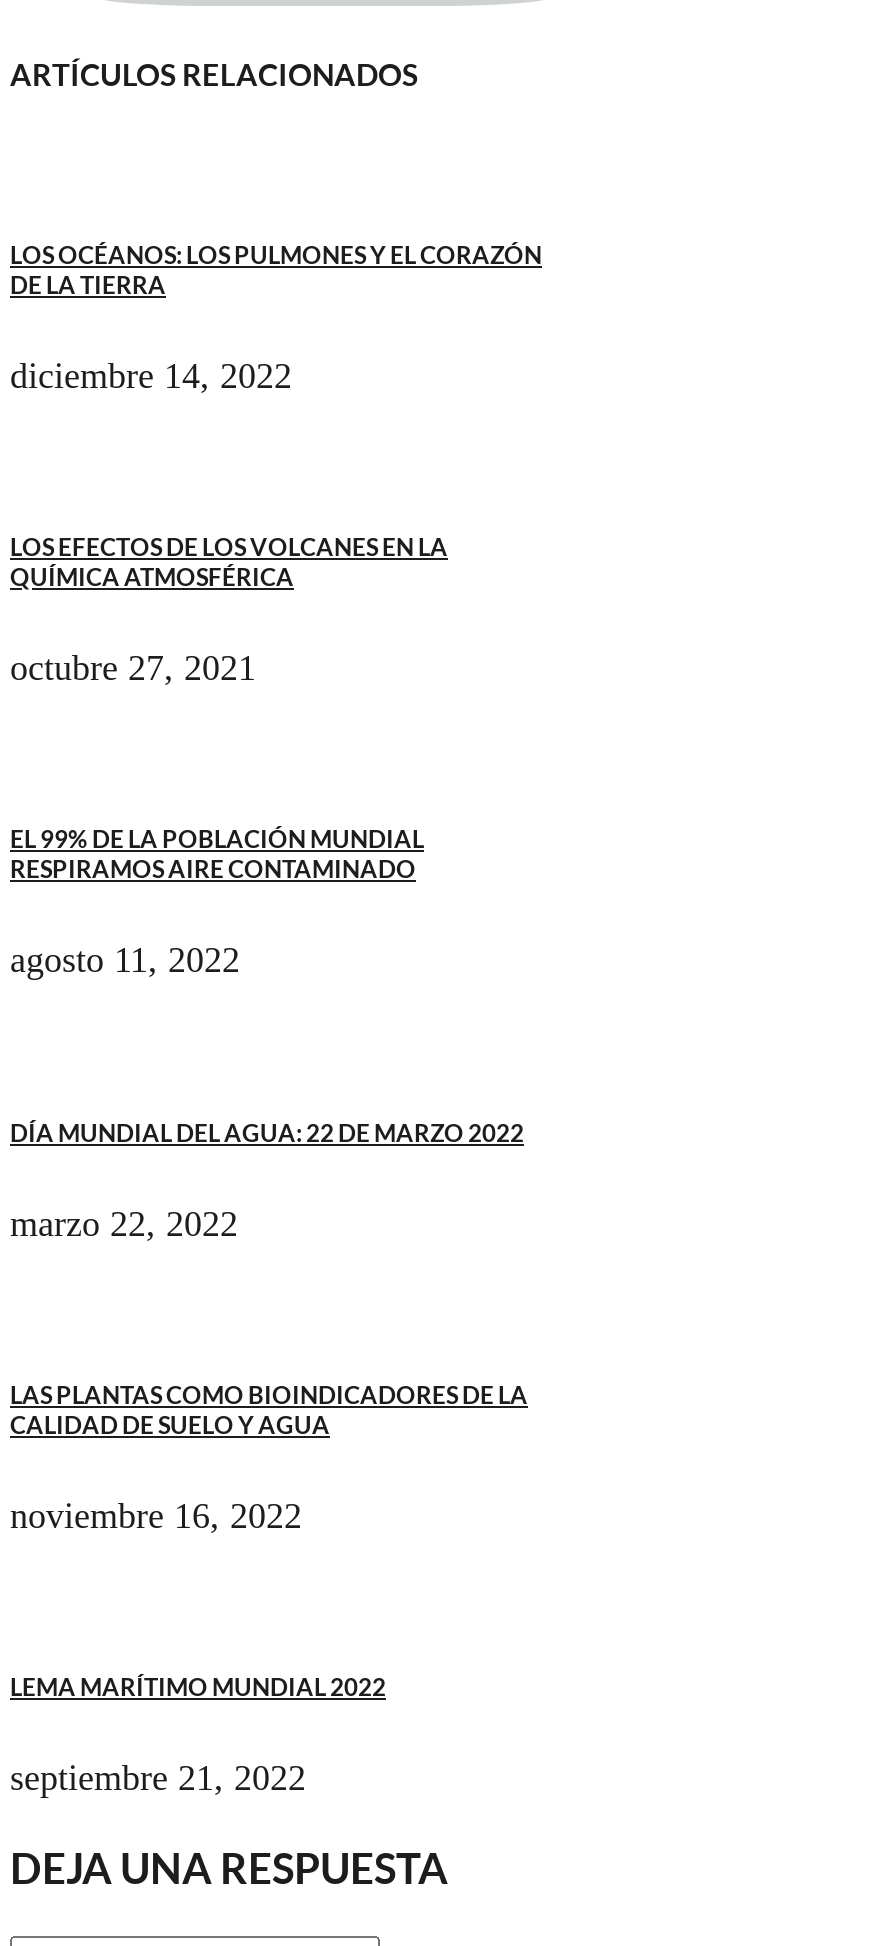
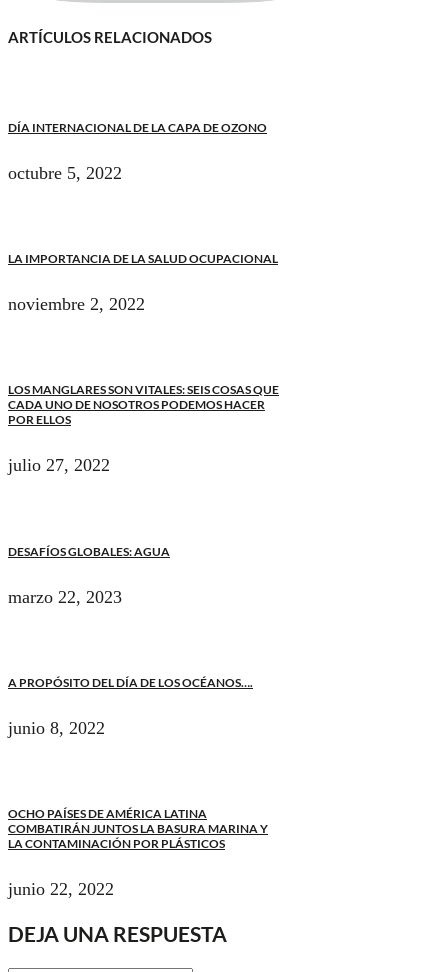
- LOS OCÉANOS: LOS PULMONES Y EL CORAZÓN
- DE LA TIERRA
+ DÍA INTERNACIONAL DE LA CAPA DE OZONO

- diciembre 14, 2022
+ octubre 5, 2022

- LOS EFECTOS DE LOS VOLCANES EN LA
- QUÍMICA ATMOSFÉRICA
+ LA IMPORTANCIA DE LA SALUD OCUPACIONAL

- octubre 27, 2021
+ noviembre 2, 2022

- EL 99% DE LA POBLACIÓN MUNDIAL
- RESPIRAMOS AIRE CONTAMINADO
+ LOS MANGLARES SON VITALES: SEIS COSAS QUE
+ CADA UNO DE NOSOTROS PODEMOS HACER
+ POR ELLOS

- agosto 11, 2022
+ julio 27, 2022

- DÍA MUNDIAL DEL AGUA: 22 DE MARZO 2022
+ DESAFÍOS GLOBALES: AGUA

- marzo 22, 2022
+ marzo 22, 2023

- LAS PLANTAS COMO BIOINDICADORES DE LA
- CALIDAD DE SUELO Y AGUA
+ A PROPÓSITO DEL DÍA DE LOS OCÉANOS….

- noviembre 16, 2022
+ junio 8, 2022

- LEMA MARÍTIMO MUNDIAL 2022
+ OCHO PAÍSES DE AMÉRICA LATINA
+ COMBATIRÁN JUNTOS LA BASURA MARINA Y
+ LA CONTAMINACIÓN POR PLÁSTICOS

- septiembre 21, 2022
+ junio 22, 2022
